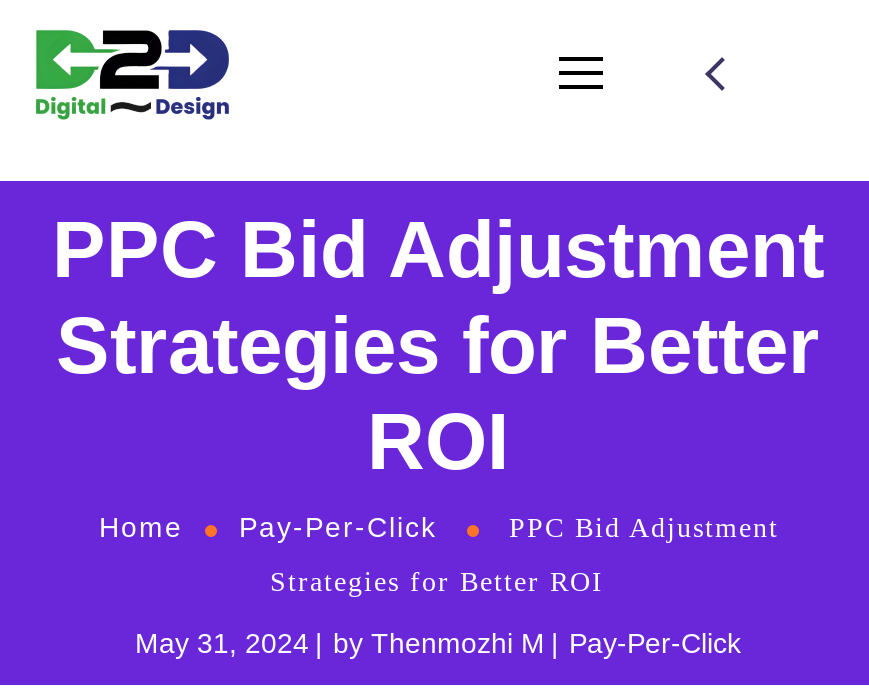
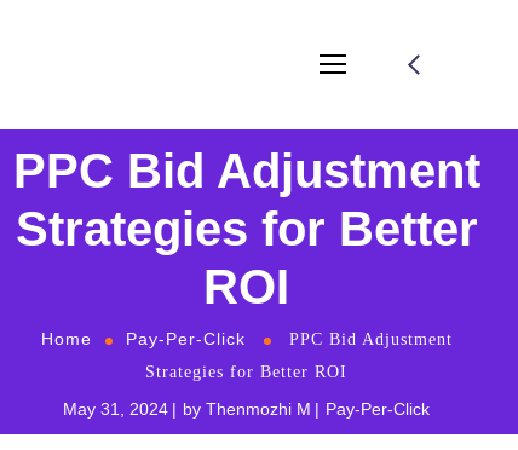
- [image]
